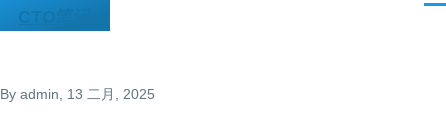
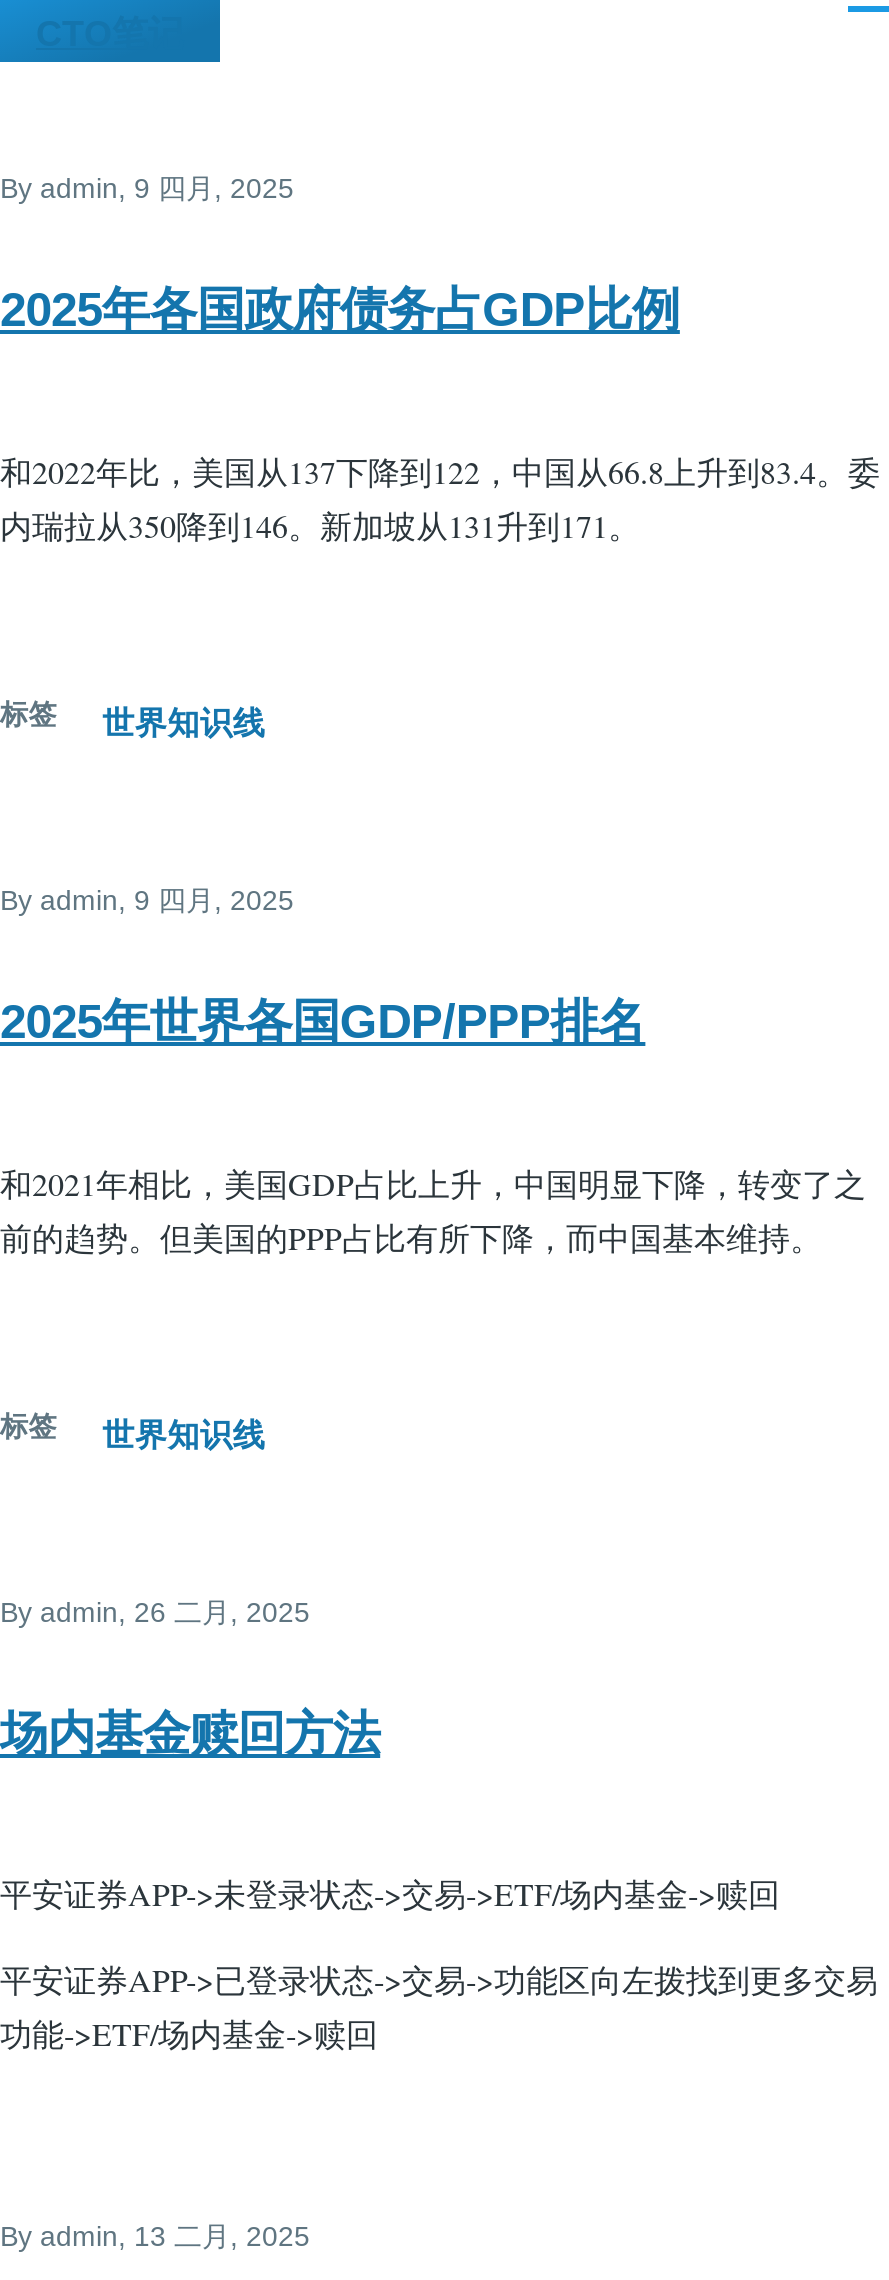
+ By admin, 9 四月, 2025
+ 2025年各国政府债务占GDP比例
+ 和2022年比，美国从137下降到122，中国从66.8上升到83.4。委
+ 内瑞拉从350降到146。新加坡从131升到171。

+ 标签
+ 世界知识线

+ By admin, 9 四月, 2025
+ 2025年世界各国GDP/PPP排名
+ 和2021年相比，美国GDP占比上升，中国明显下降，转变了之
+ 前的趋势。但美国的PPP占比有所下降，而中国基本维持。

+ 标签
+ 世界知识线

+ By admin, 26 二月, 2025
+ 场内基金赎回方法
+ 平安证券APP->未登录状态->交易->ETF/场内基金->赎回
+ 平安证券APP->已登录状态->交易->功能区向左拨找到更多交易
+ 功能->ETF/场内基金->赎回
